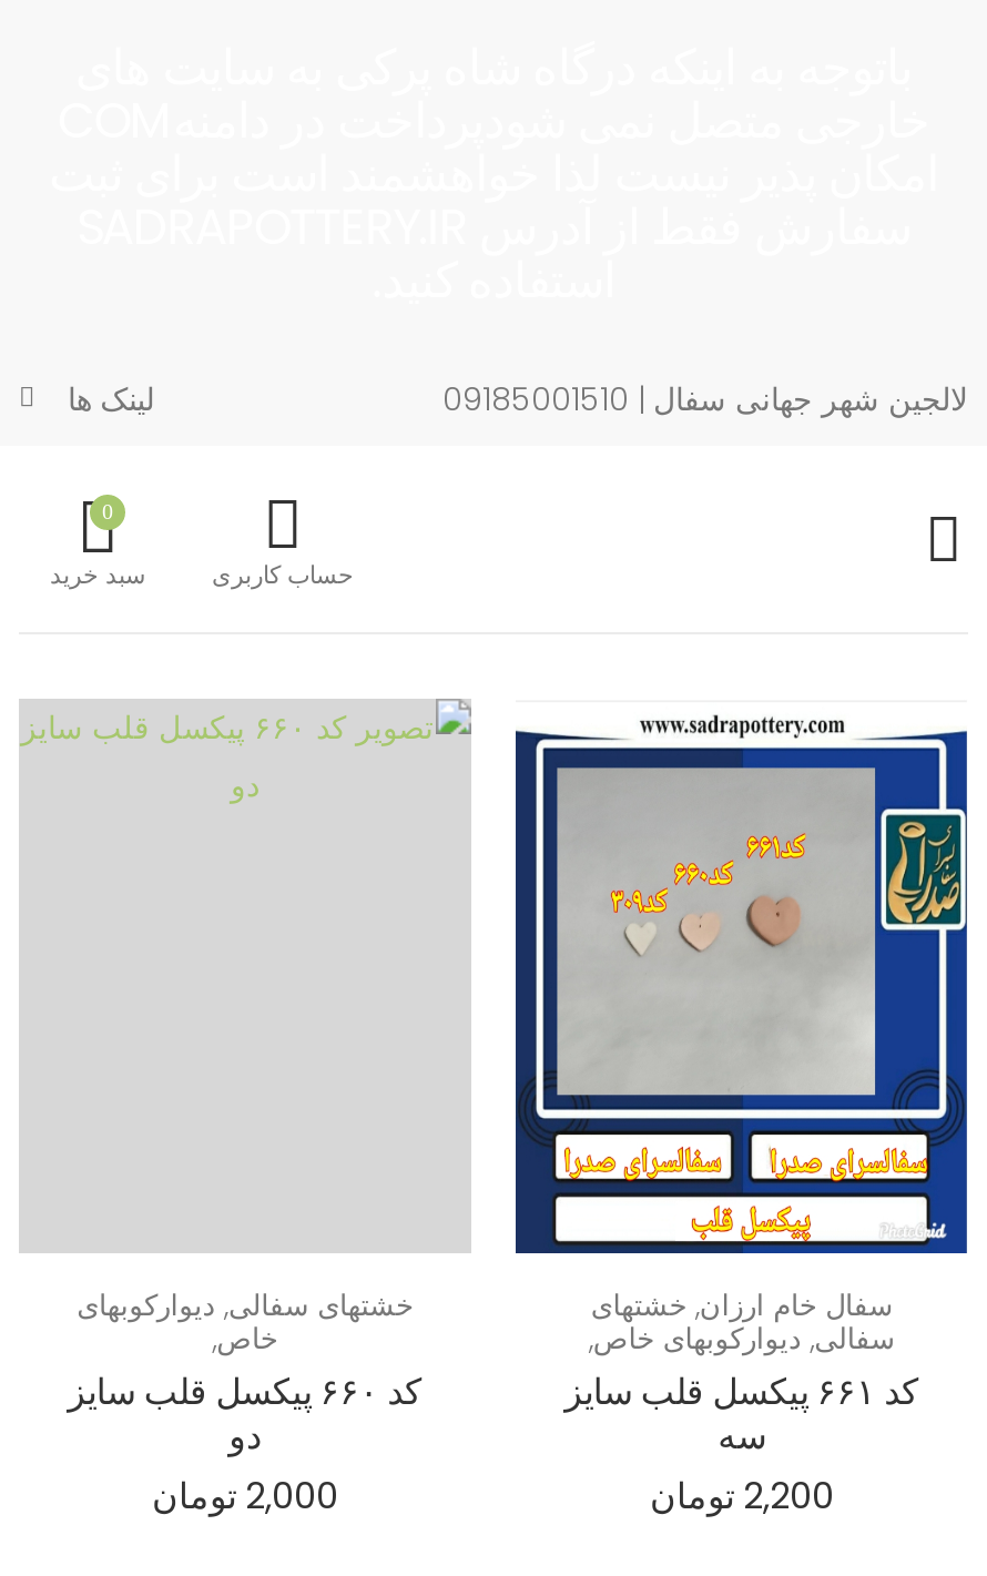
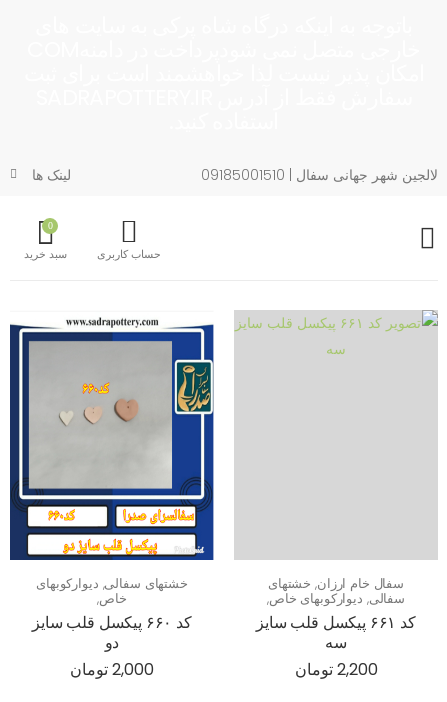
+ [image]

- [image]
